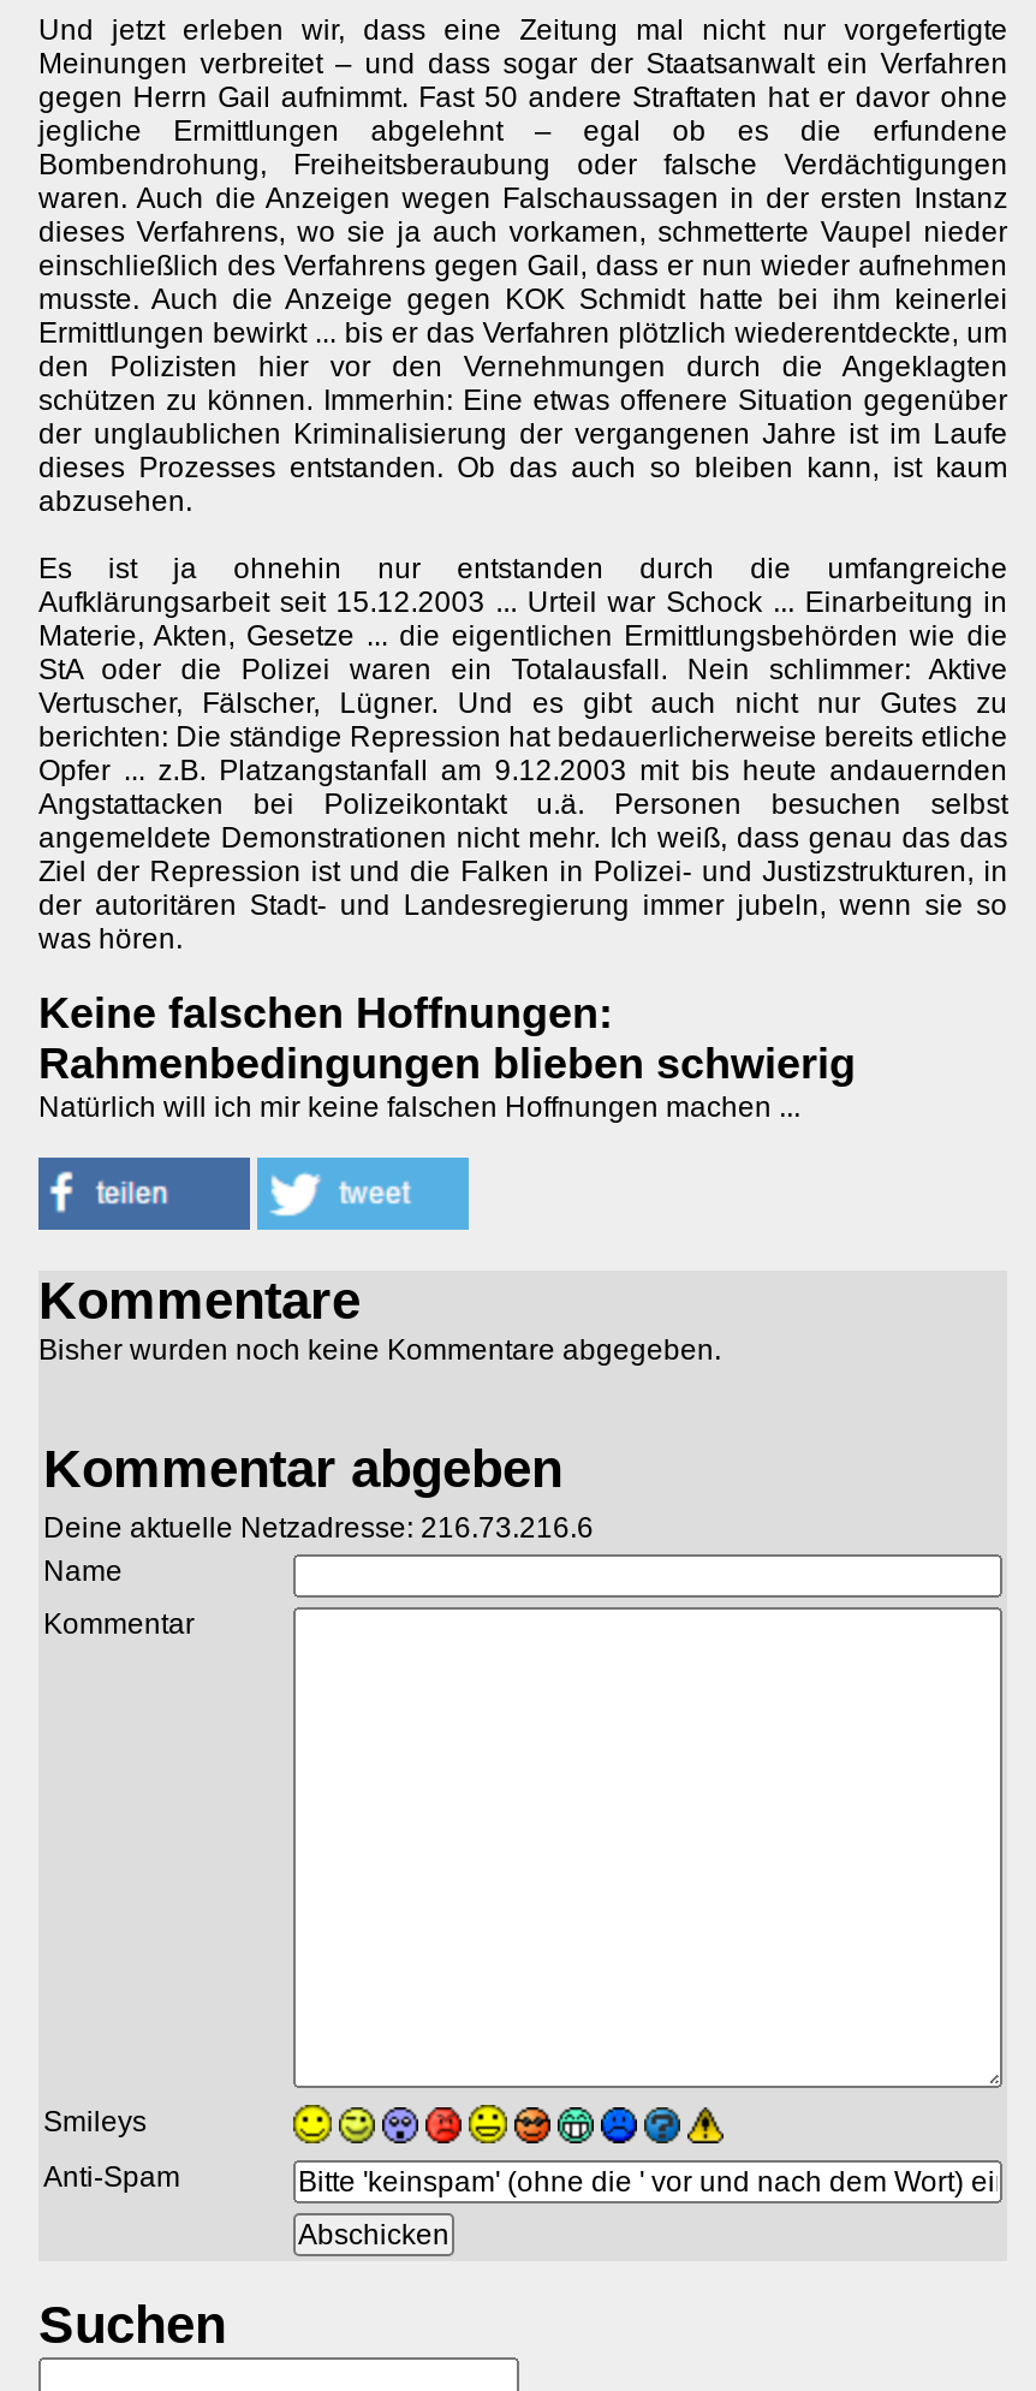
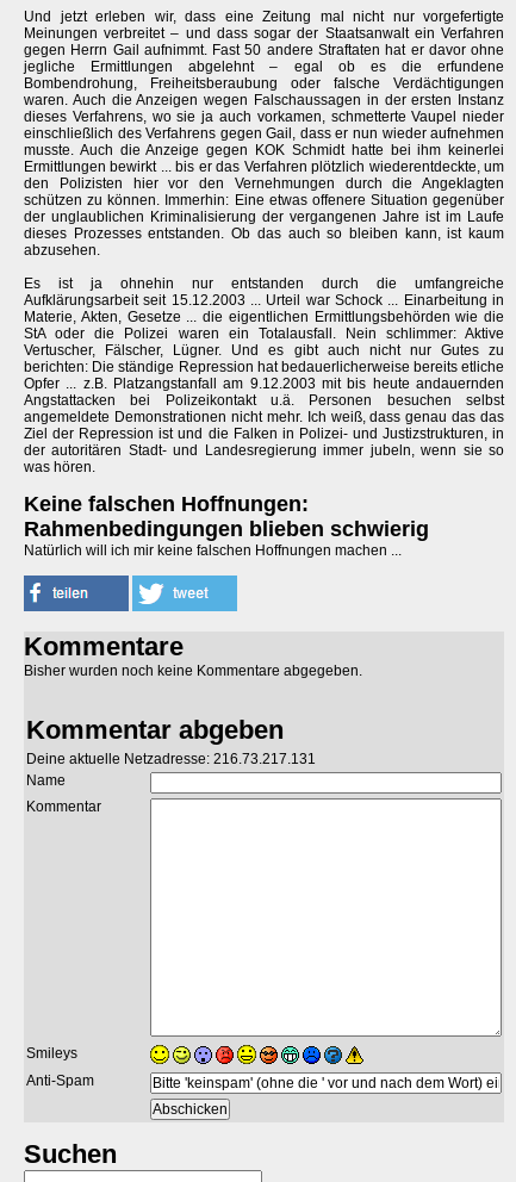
- Deine aktuelle Netzadresse: 216.73.216.6
+ Deine aktuelle Netzadresse: 216.73.217.131
